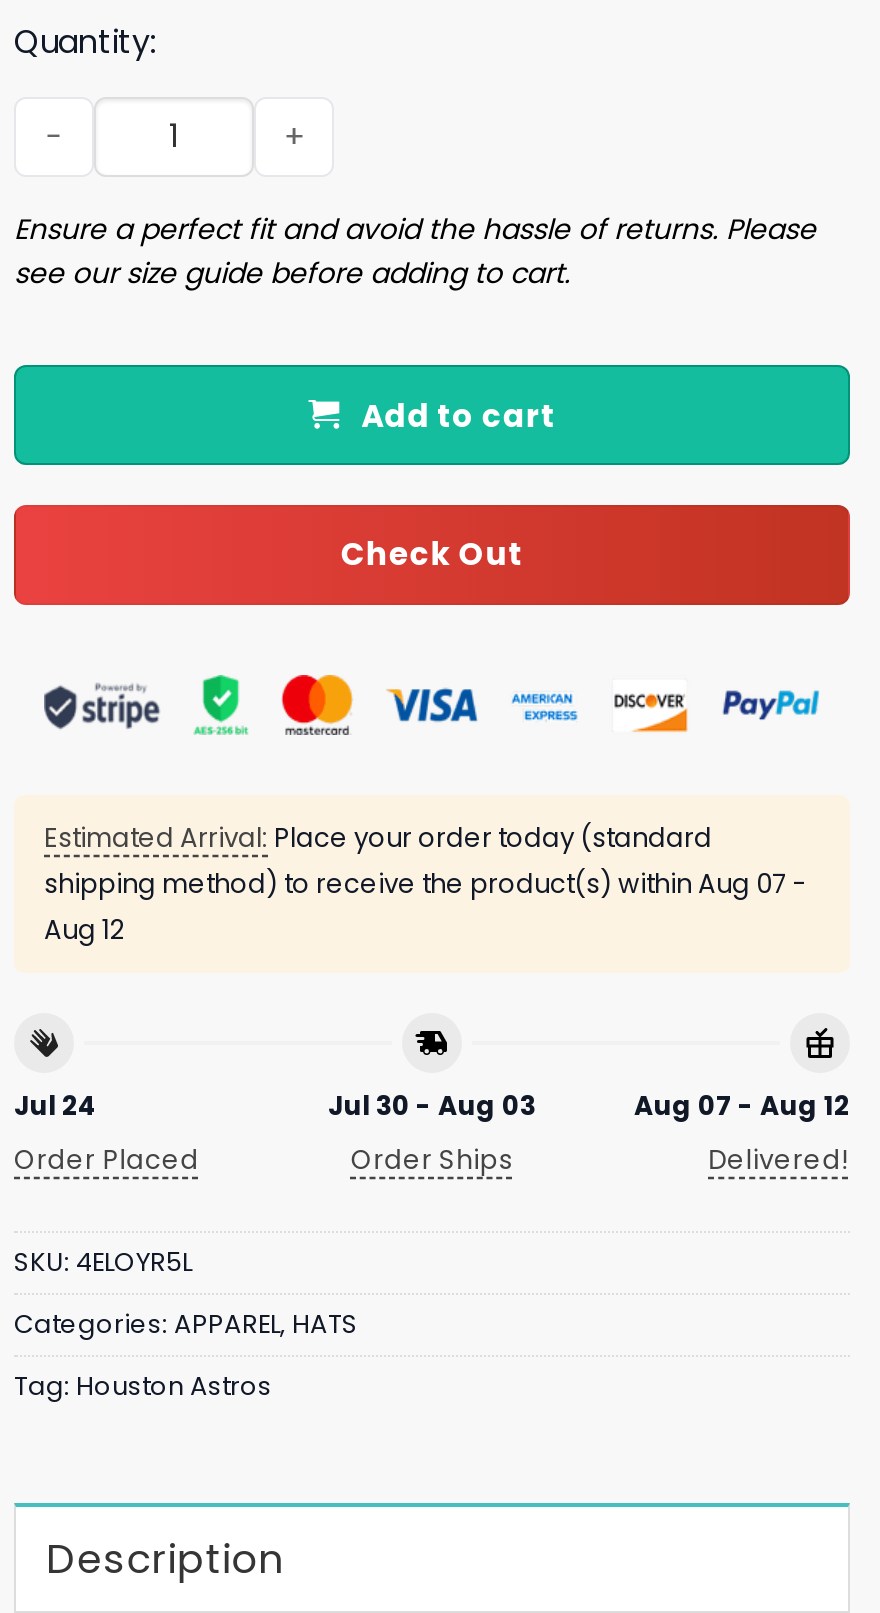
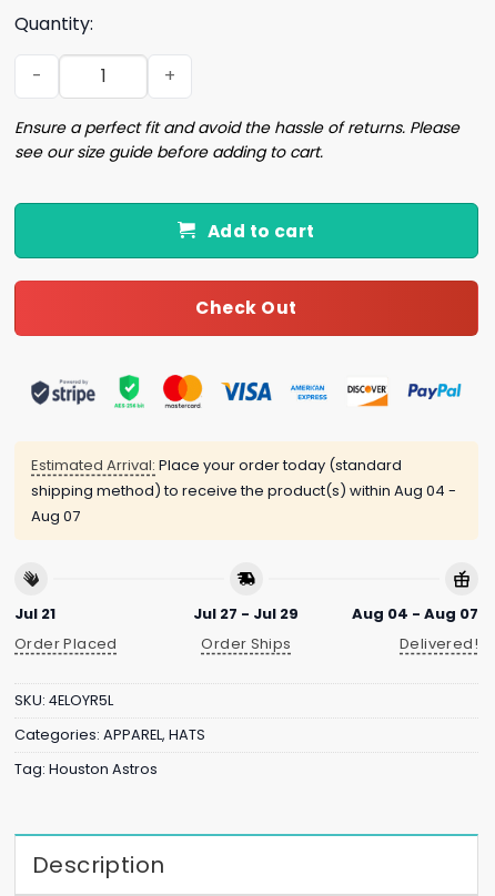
- shipping method) to receive the product(s) within Aug 07 -
+ shipping method) to receive the product(s) within Aug 04 -

- Aug 12
+ Aug 07

- Jul 24
+ Jul 21

- Jul 30 - Aug 03
+ Jul 27 - Jul 29

- Aug 07 - Aug 12
+ Aug 04 - Aug 07
